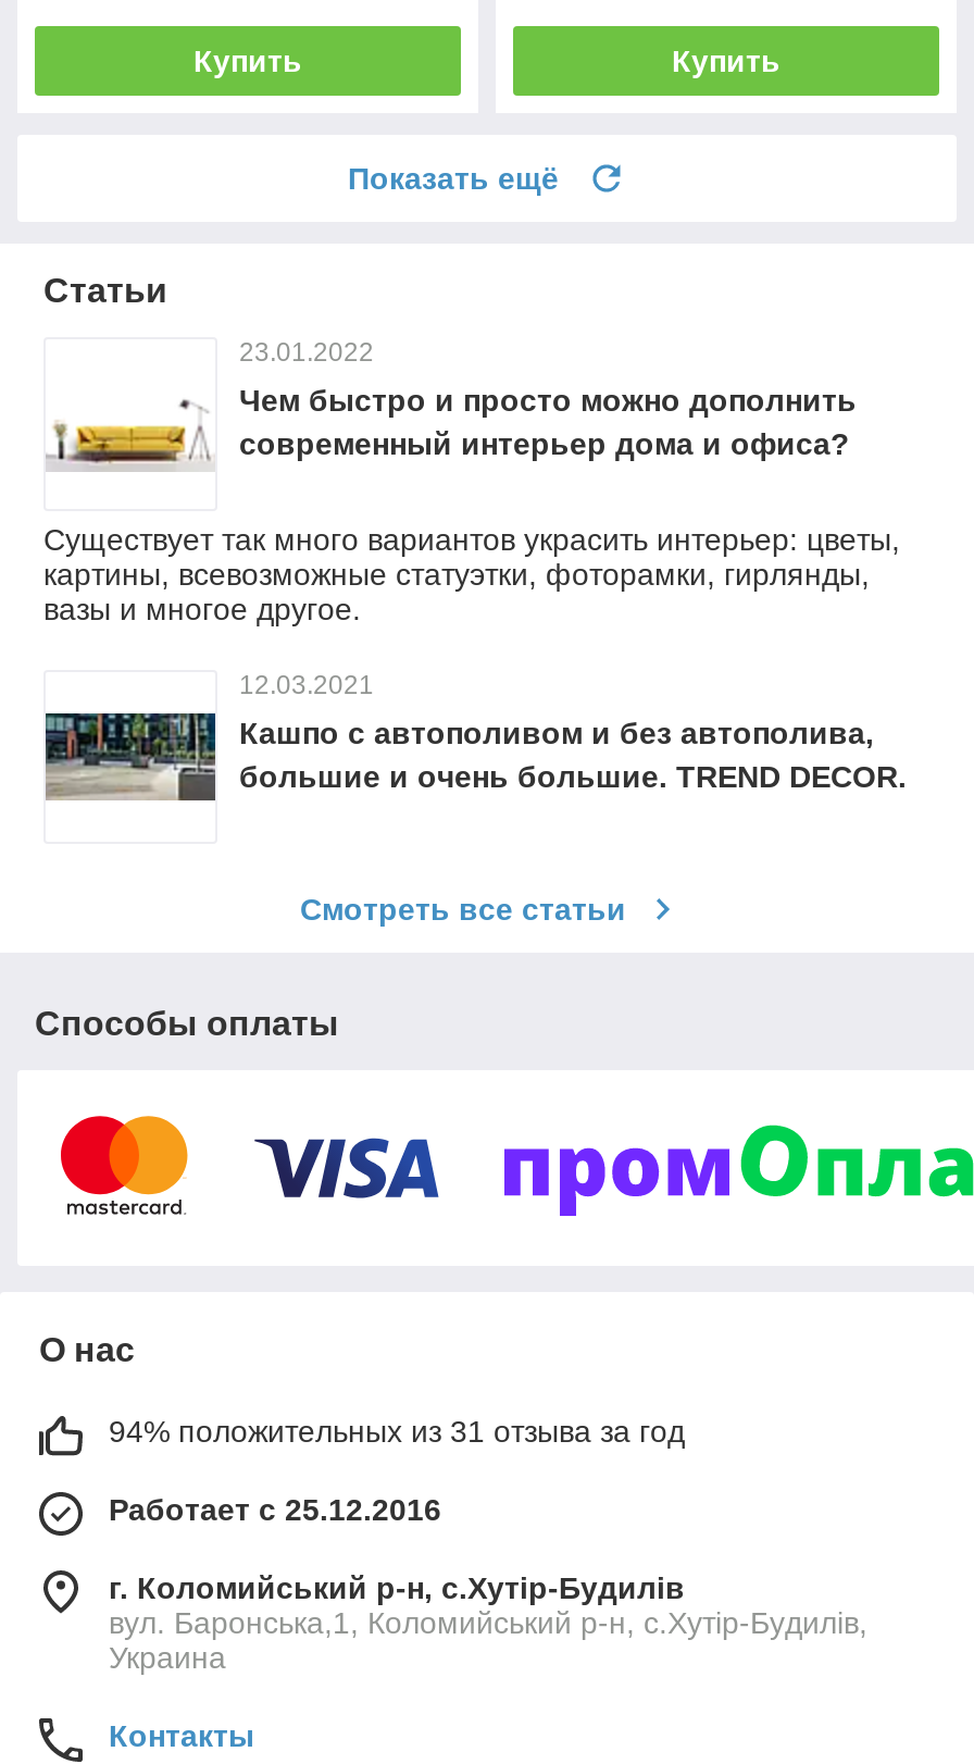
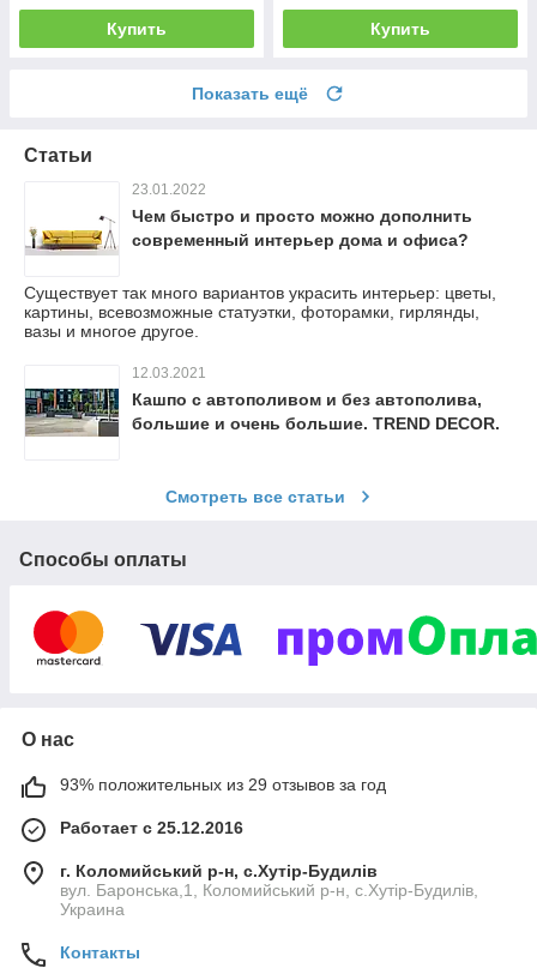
- 94% положительных из 31 отзыва за год
+ 93% положительных из 29 отзывов за год
